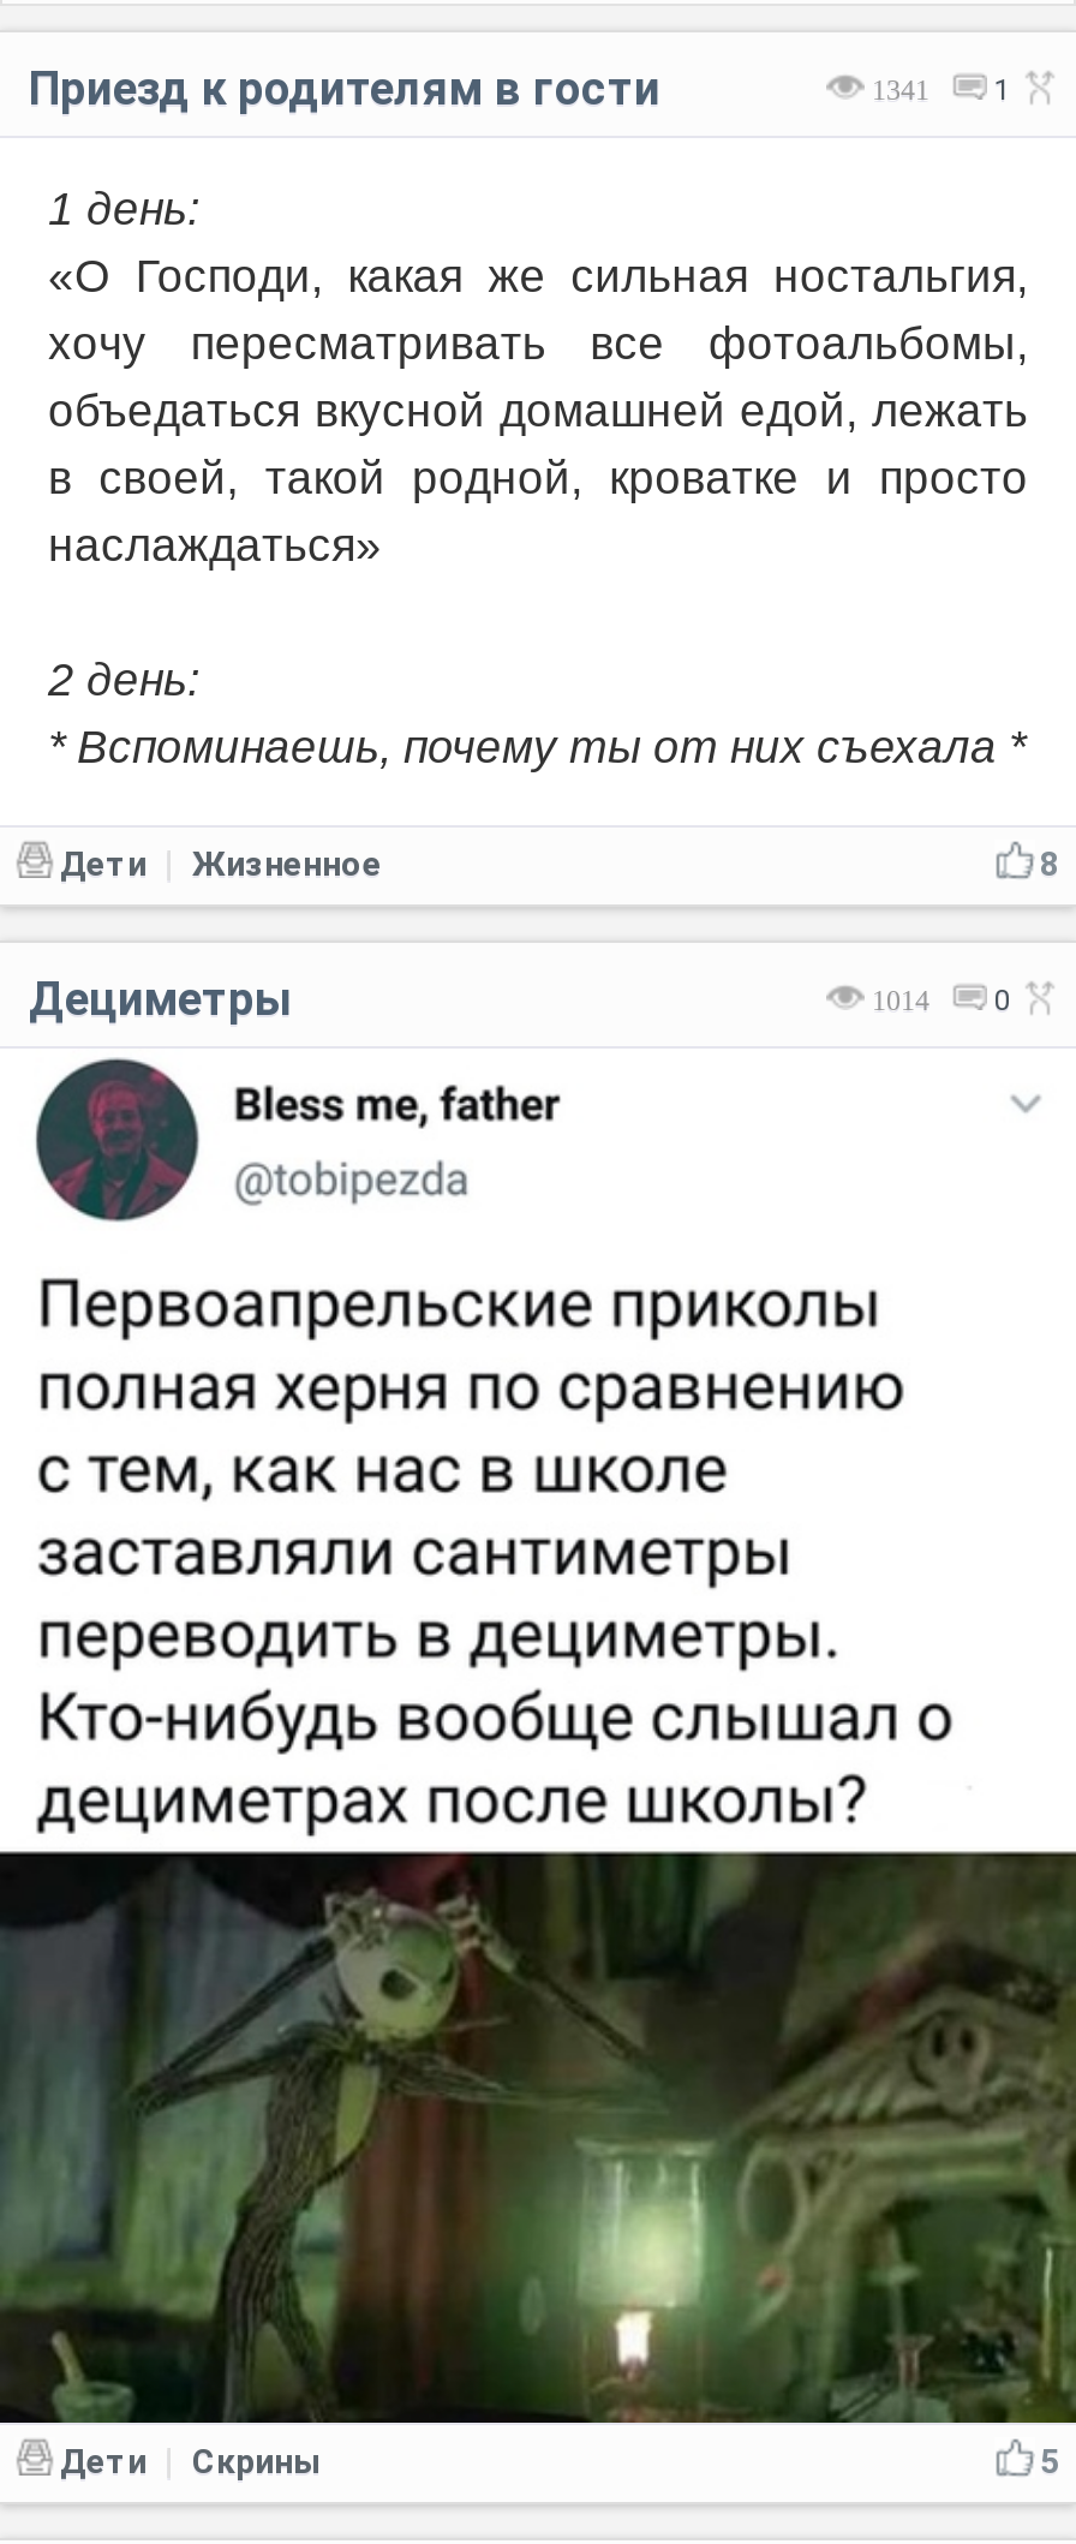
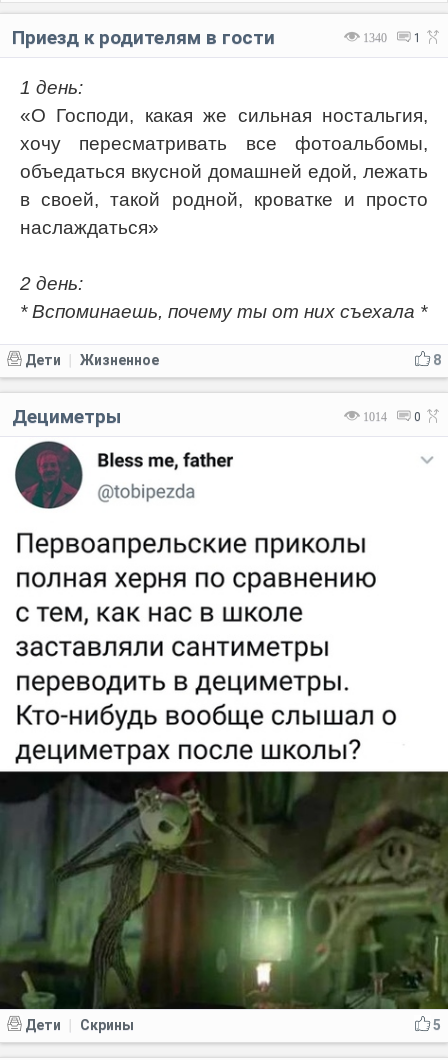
- 1341 1
+ 1340 1
